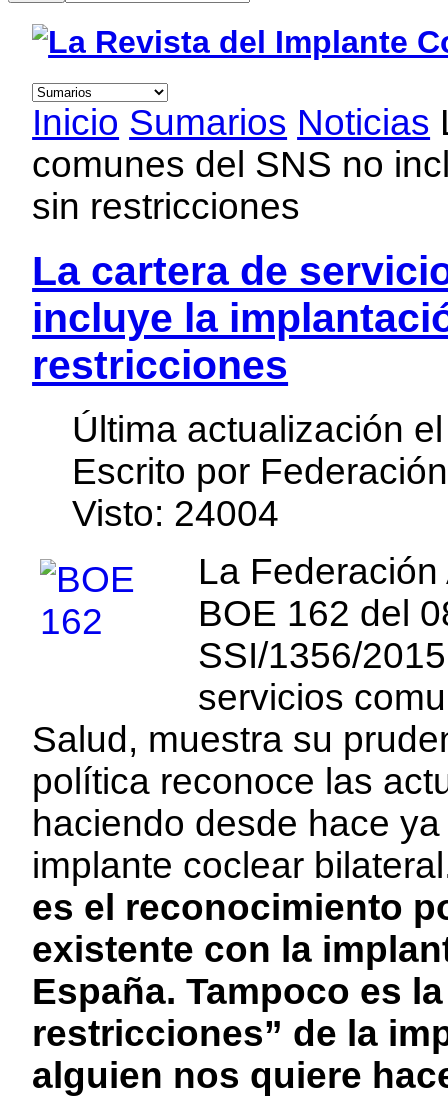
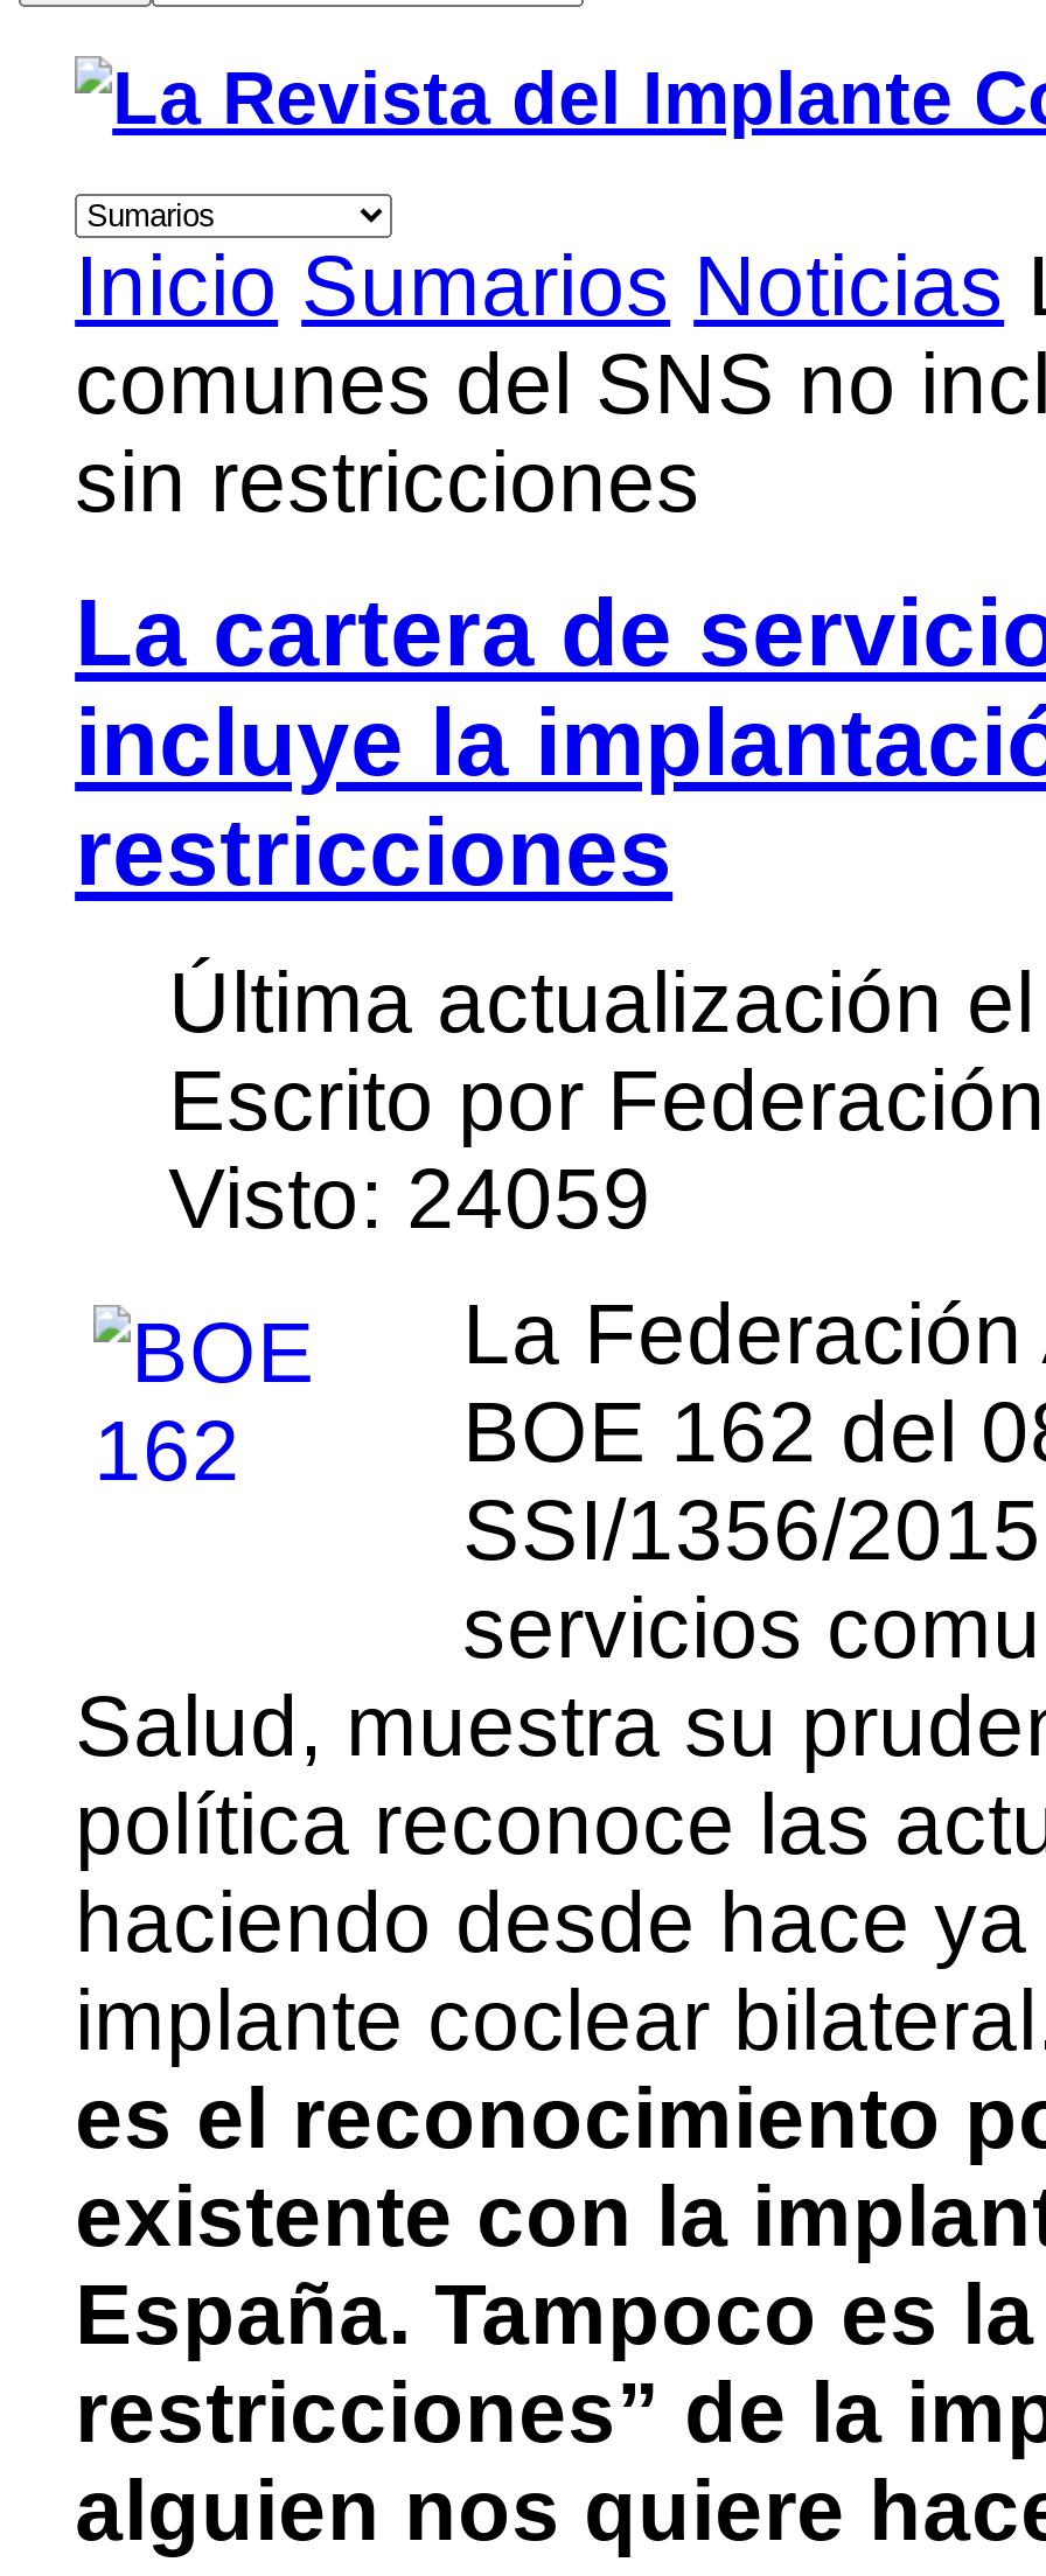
- Visto: 24004
+ Visto: 24059
